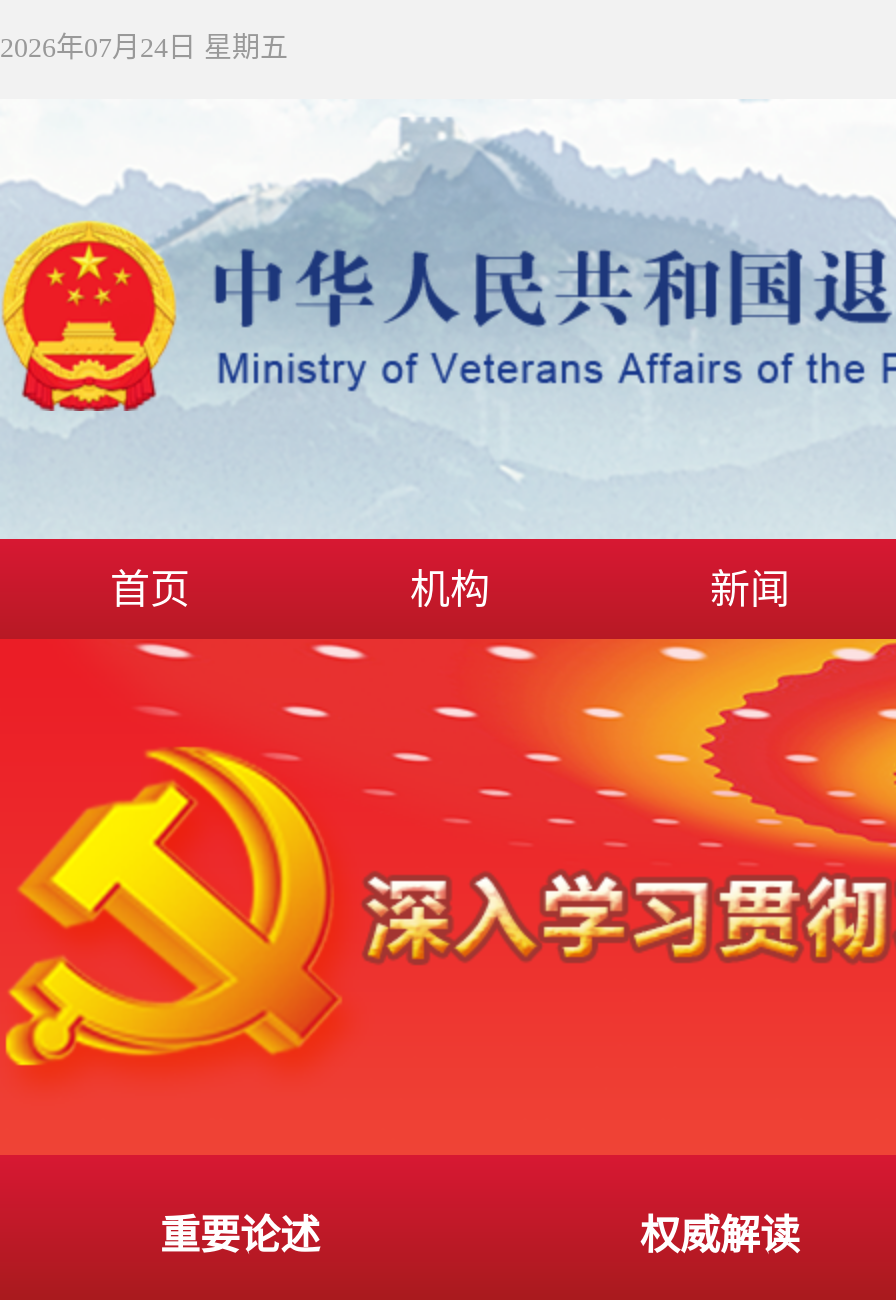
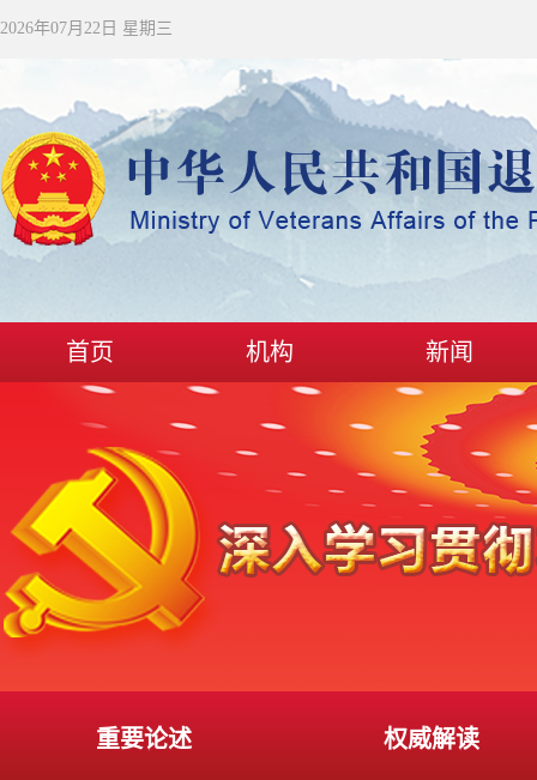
- 2026年07月24日 星期五
+ 2026年07月22日 星期三
